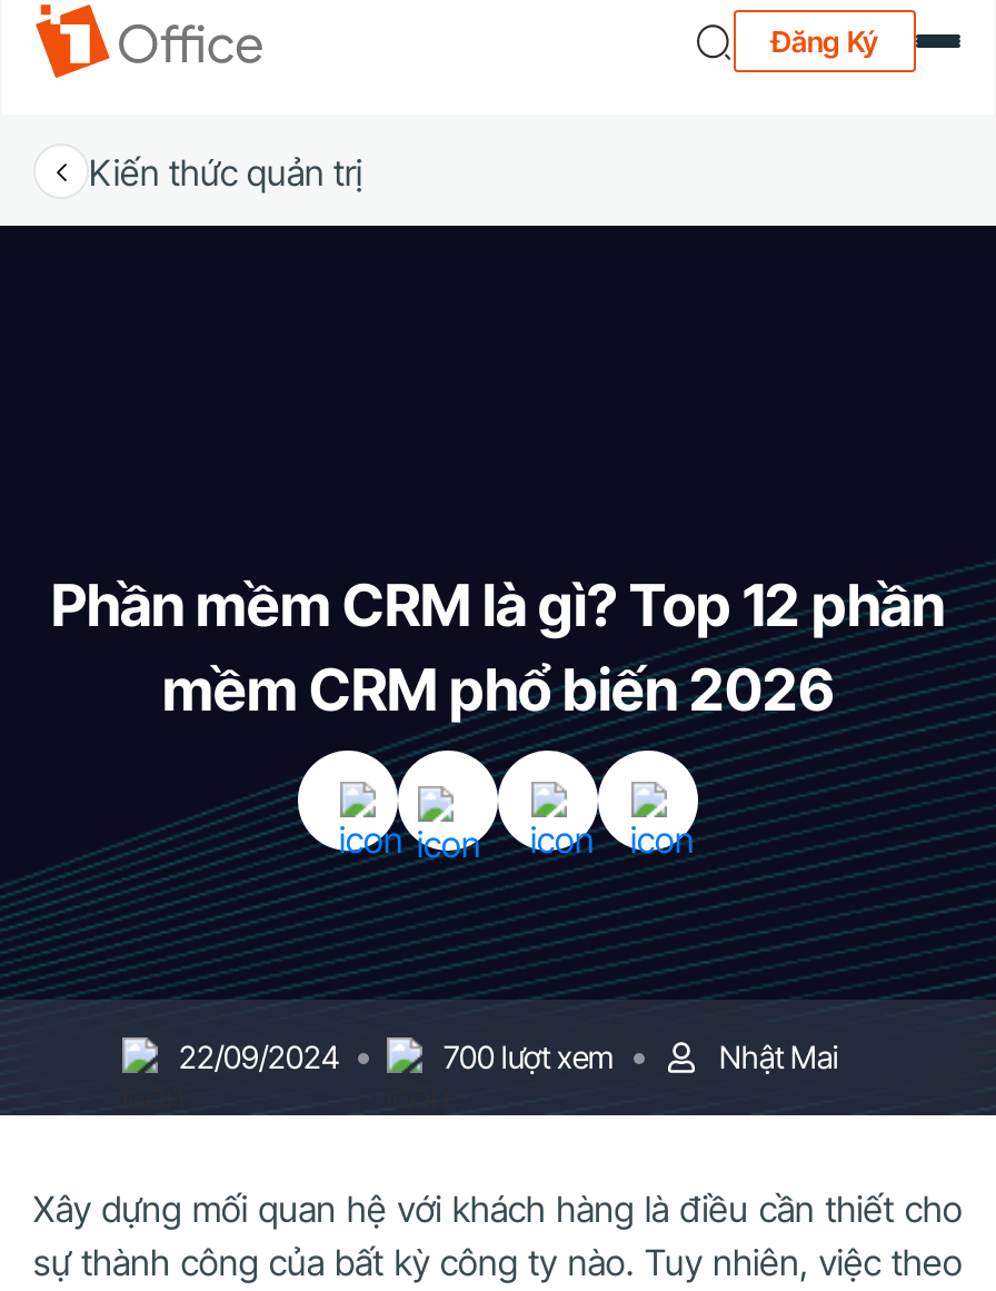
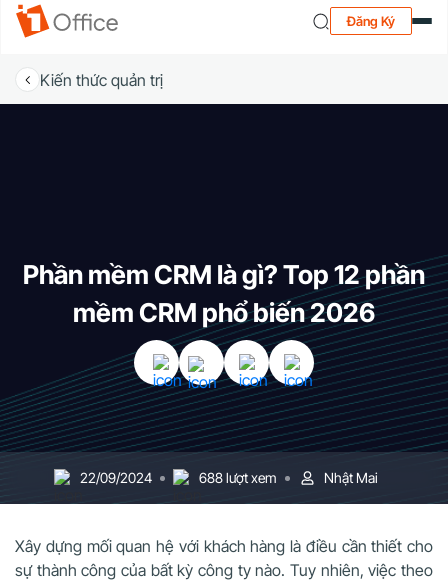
- 700 lượt xem
+ 688 lượt xem
